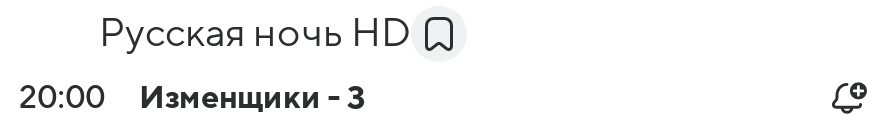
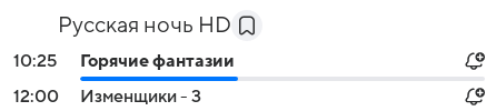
- 20:00
+ 10:25
+ Горячие фантазии
+ 12:00
